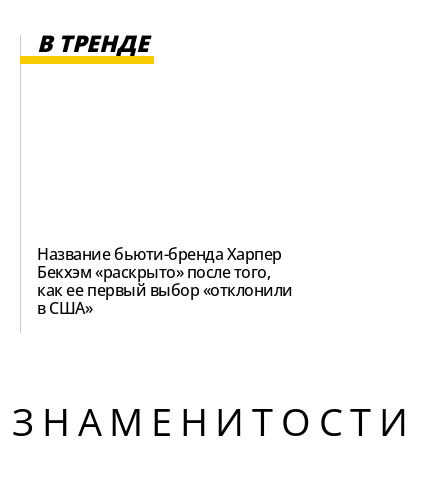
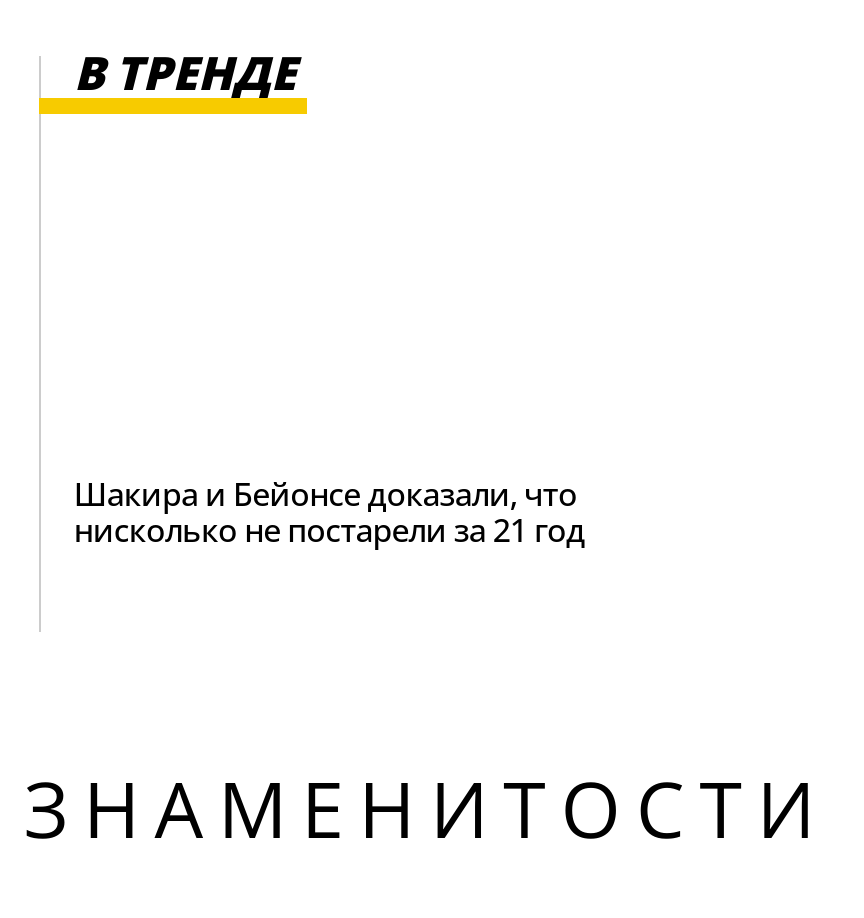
- Название бьюти-бренда Харпер
- Бекхэм «раскрыто» после того,
- как ее первый выбор «отклонили
- в США»
+ Шакира и Бейонсе доказали, что
+ нисколько не постарели за 21 год
